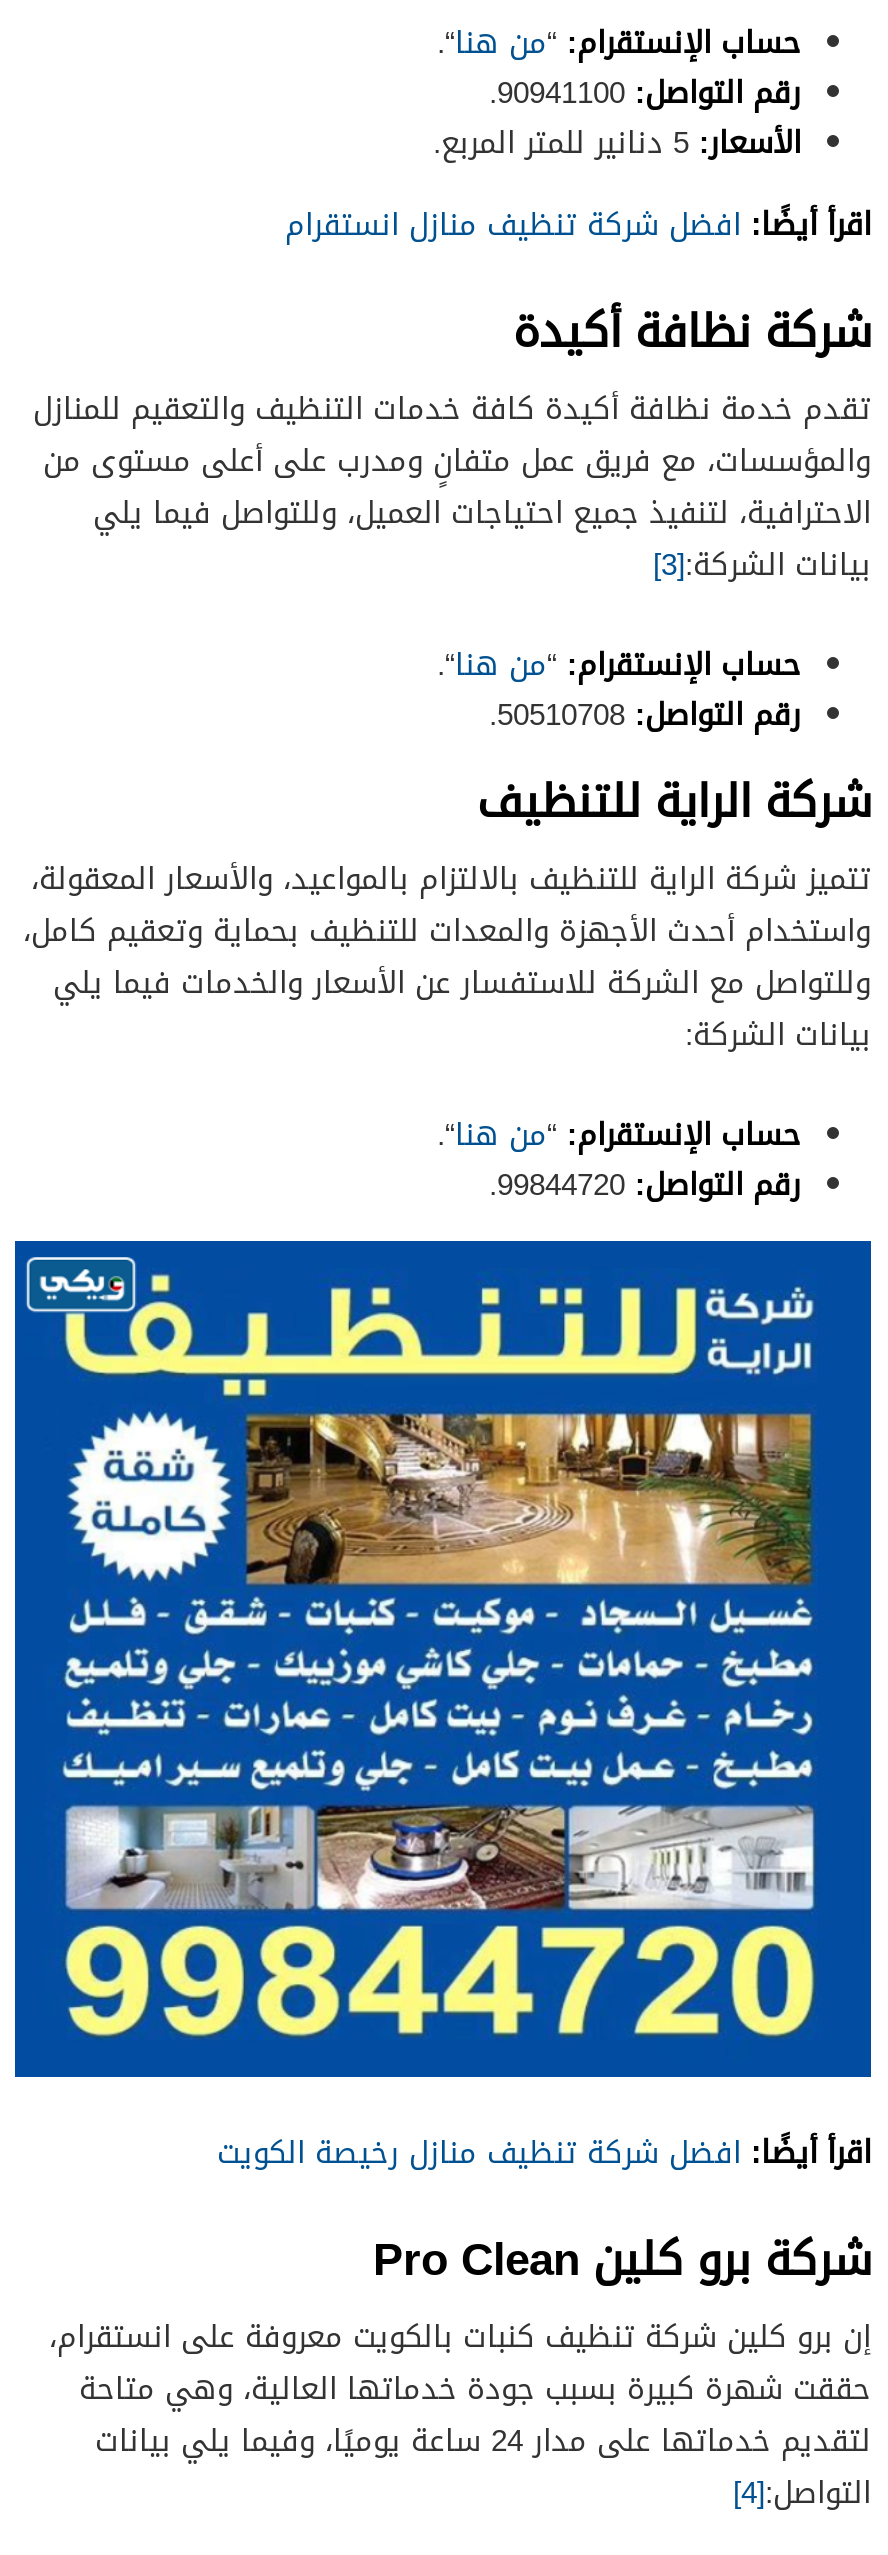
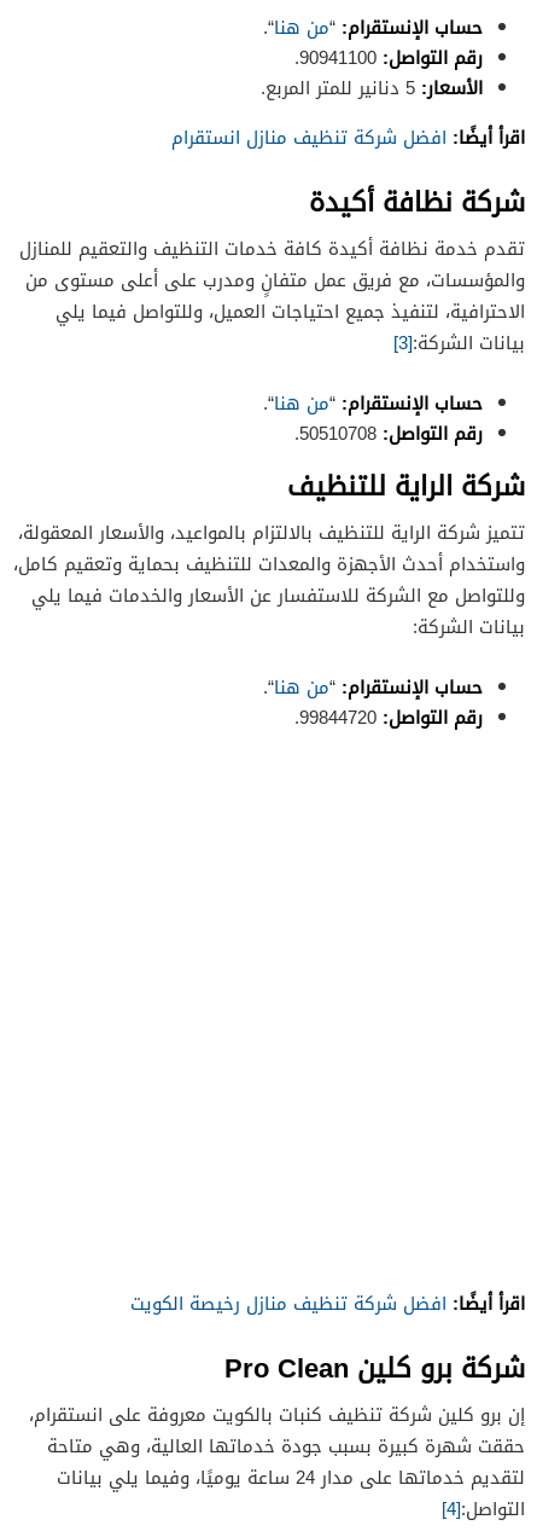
- [image]
